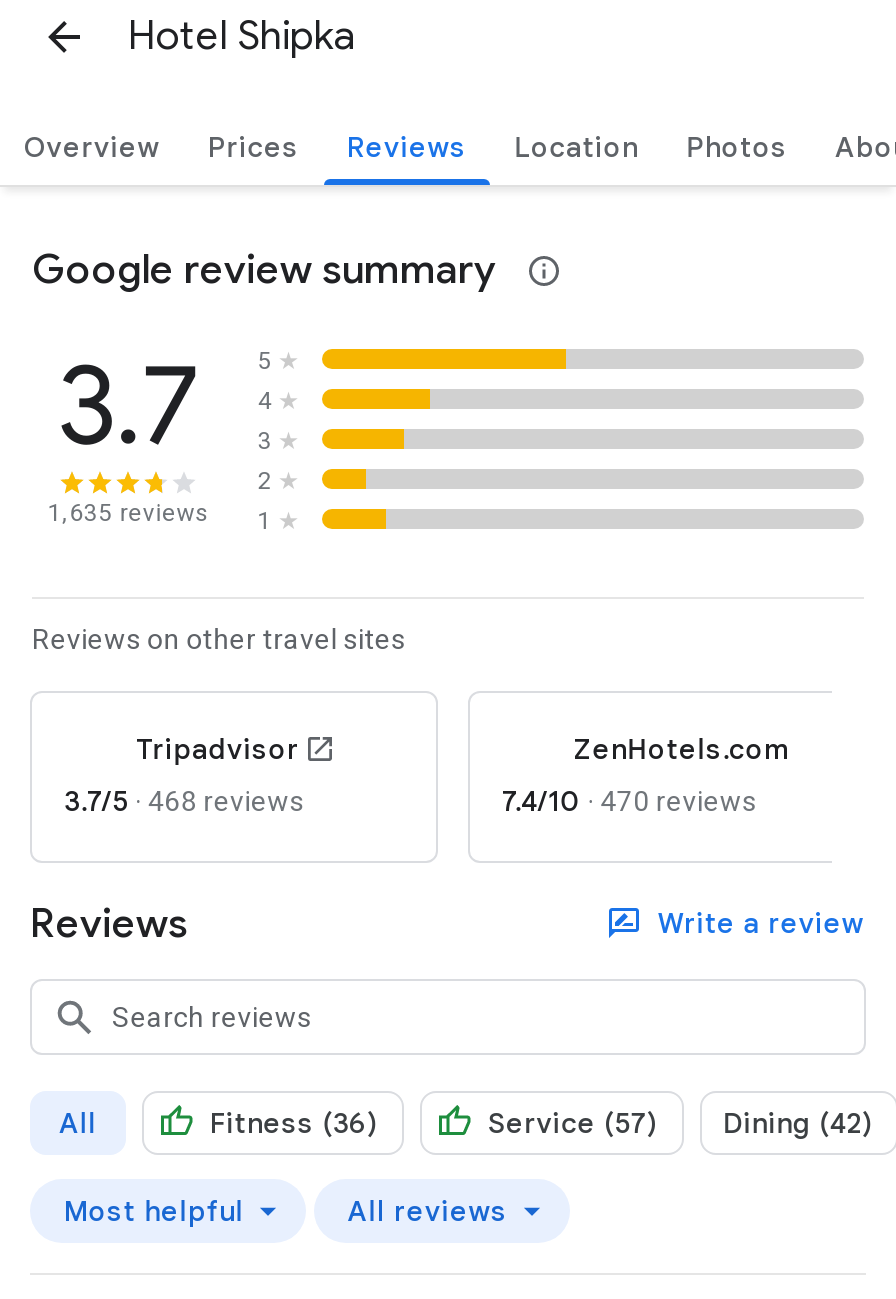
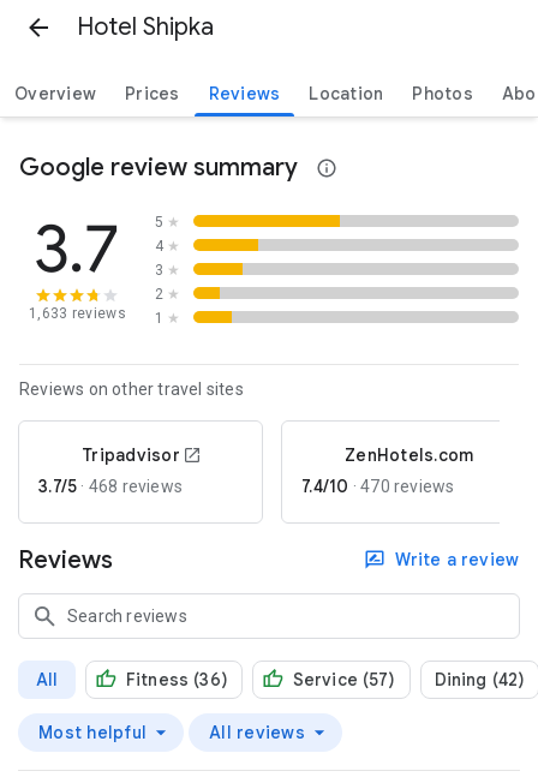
- 1,635 reviews
+ 1,633 reviews
